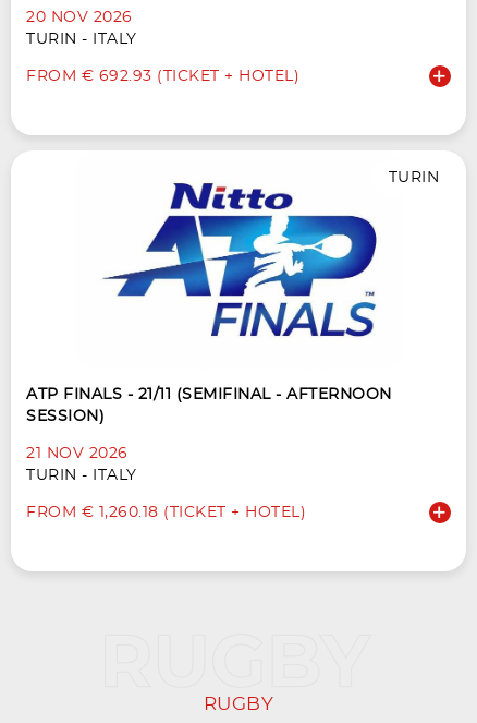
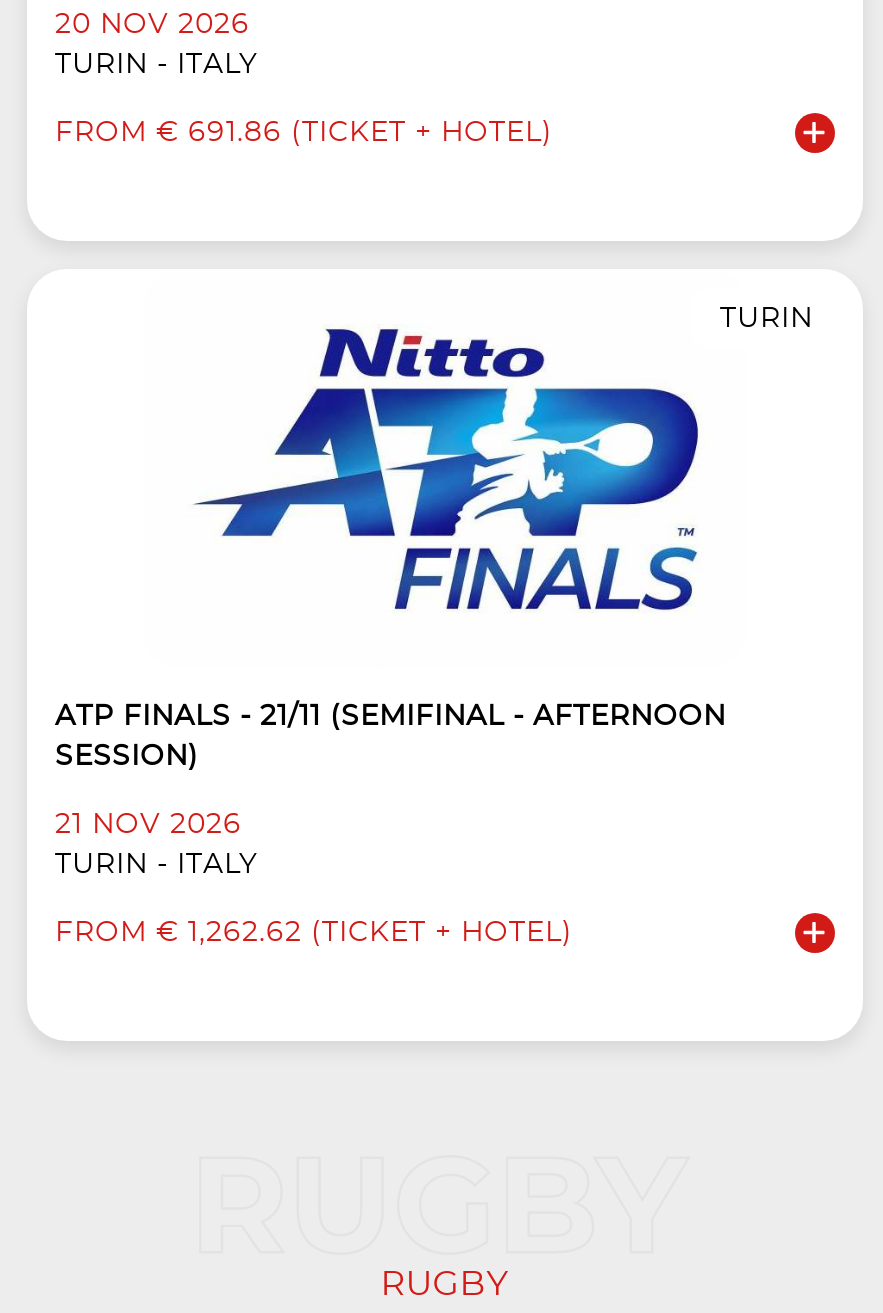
- FROM € 692.93 (TICKET + HOTEL)
+ FROM € 691.86 (TICKET + HOTEL)

- FROM € 1,260.18 (TICKET + HOTEL)
+ FROM € 1,262.62 (TICKET + HOTEL)
